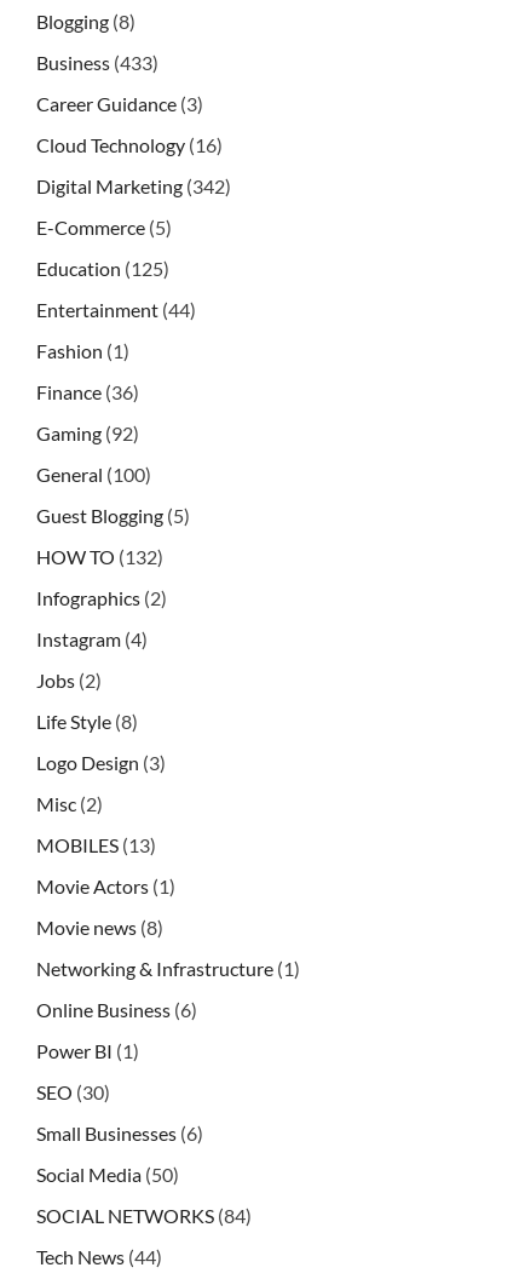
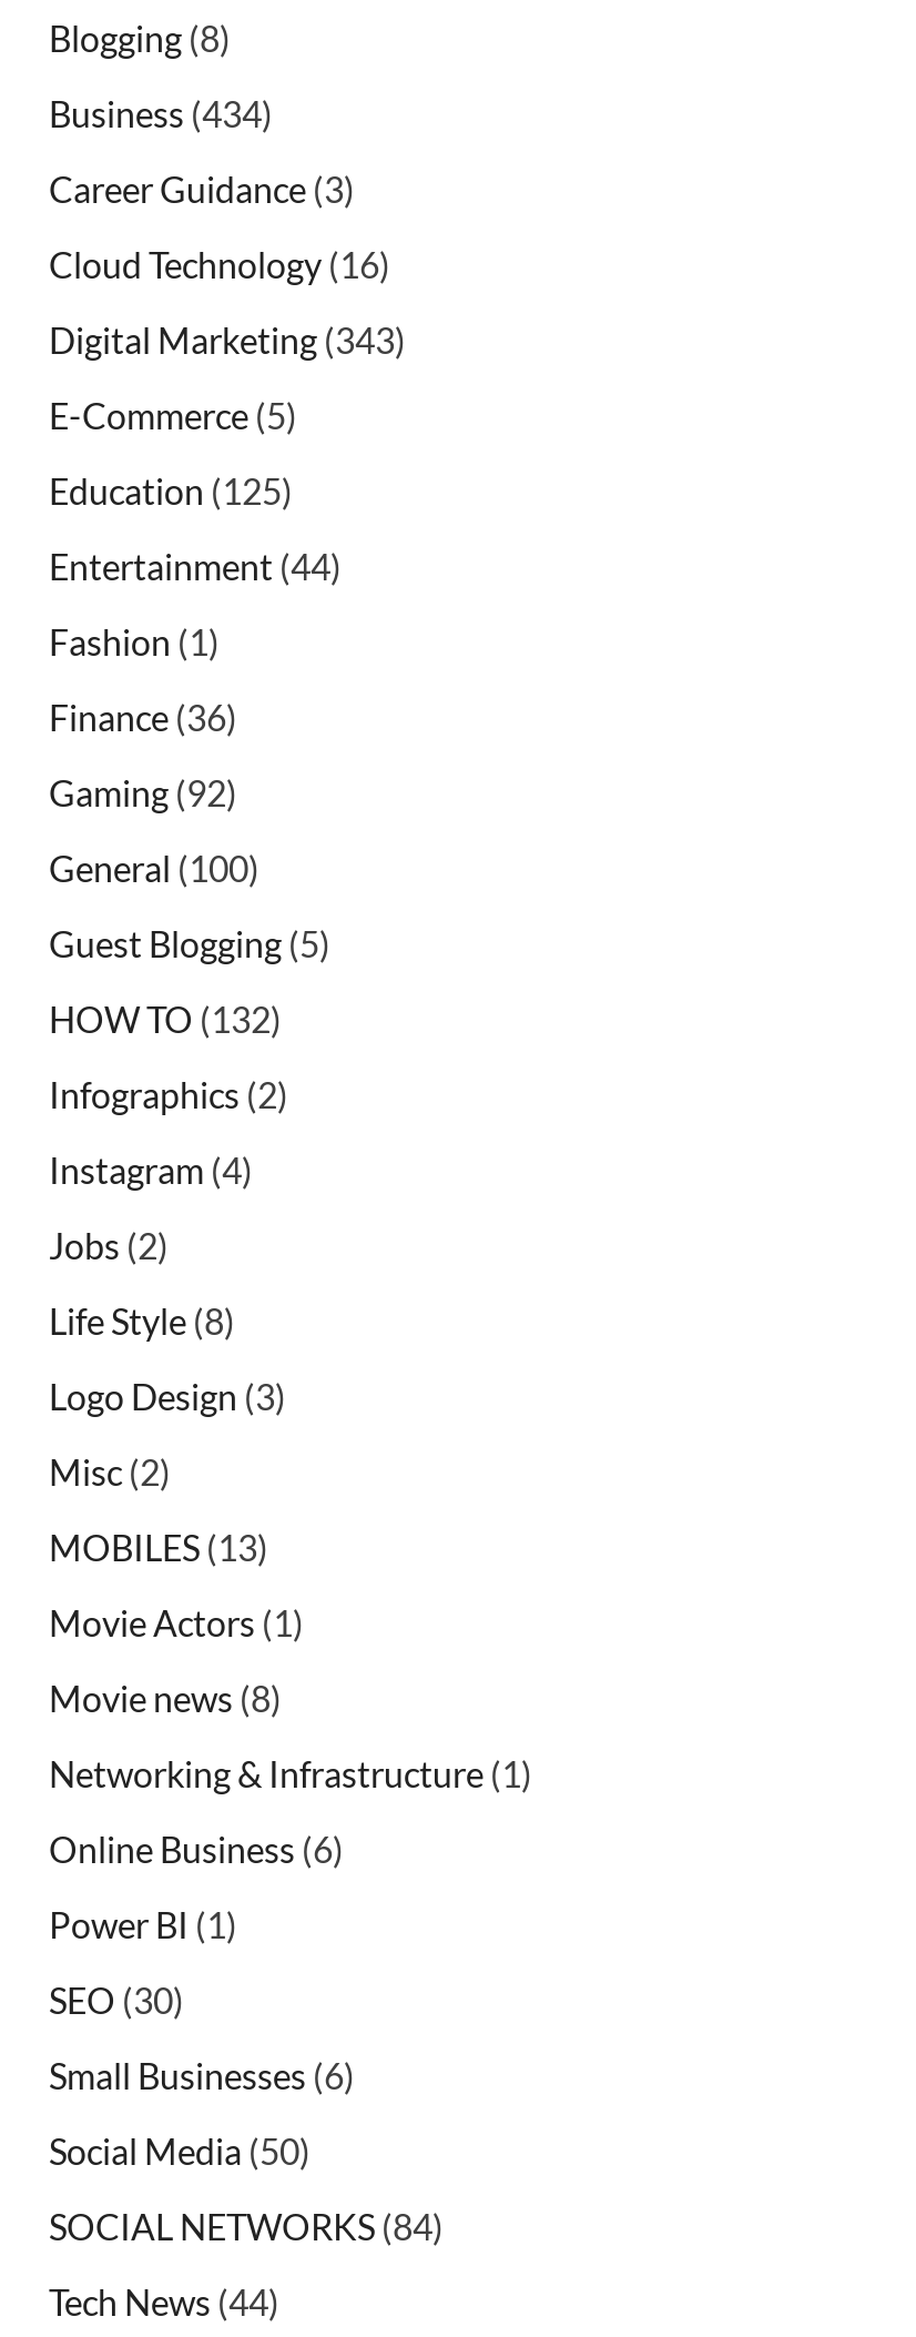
- Business (433)
+ Business (434)

- Digital Marketing (342)
+ Digital Marketing (343)
